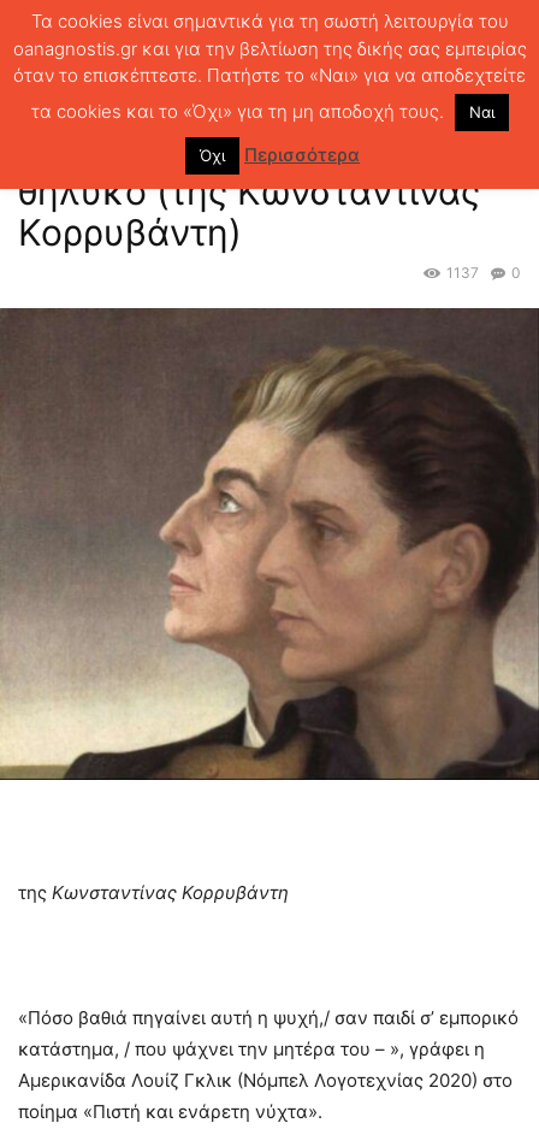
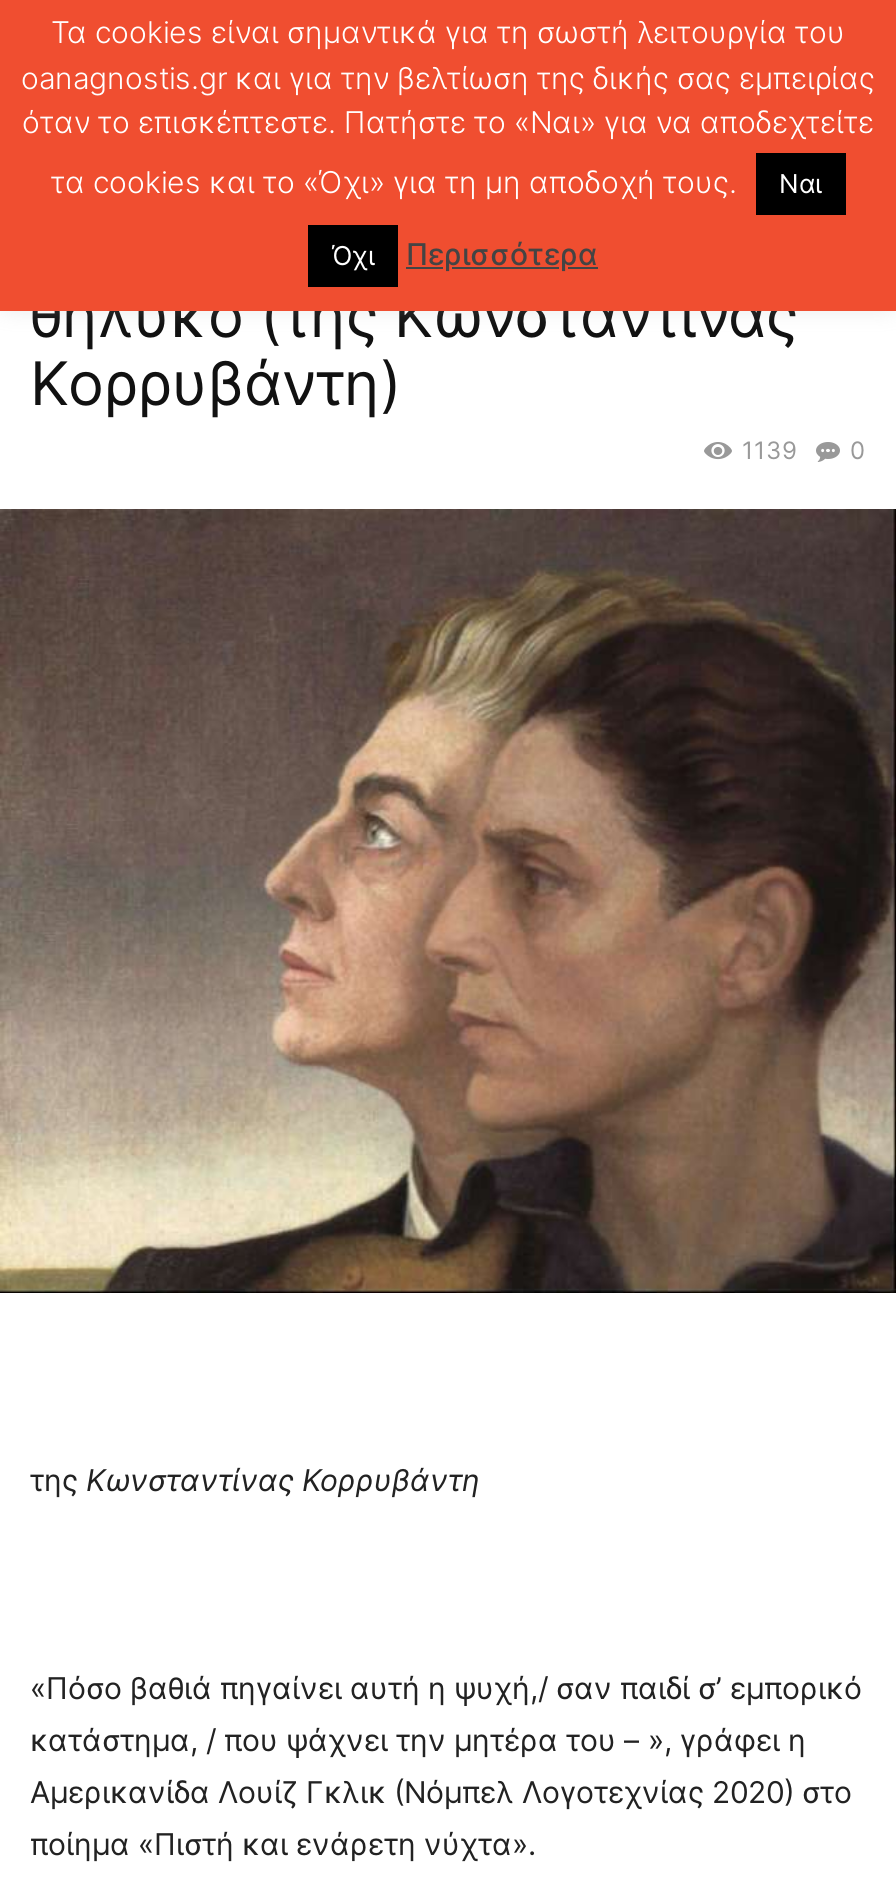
- 1137 0
+ 1139 0
